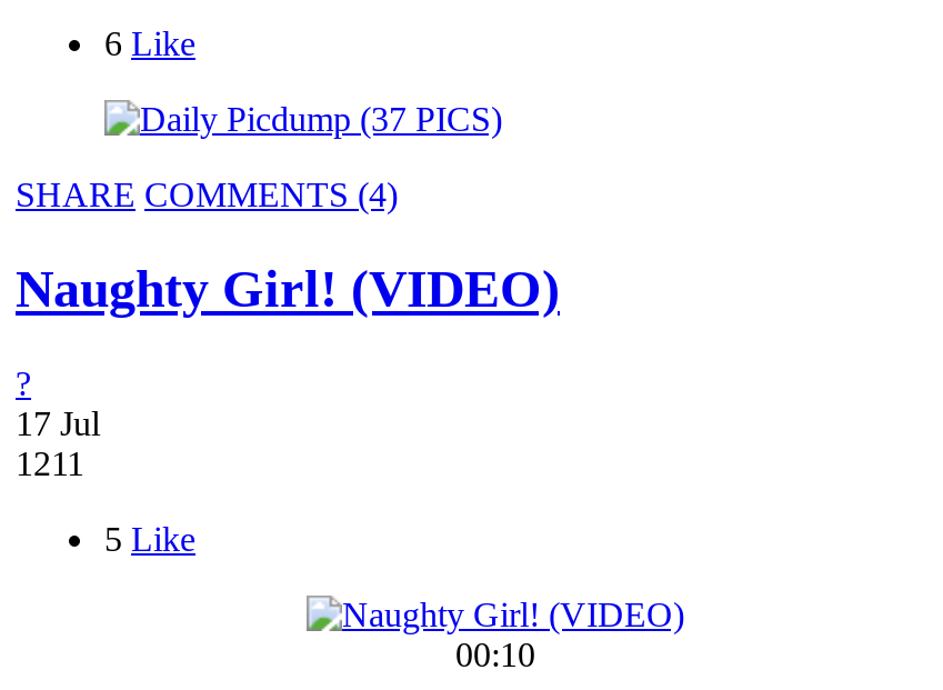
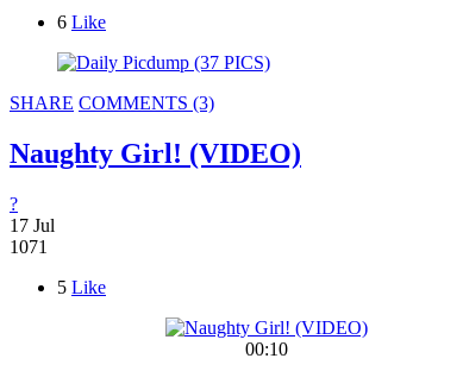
- SHARE COMMENTS (4)
+ SHARE COMMENTS (3)

- 1211
+ 1071
